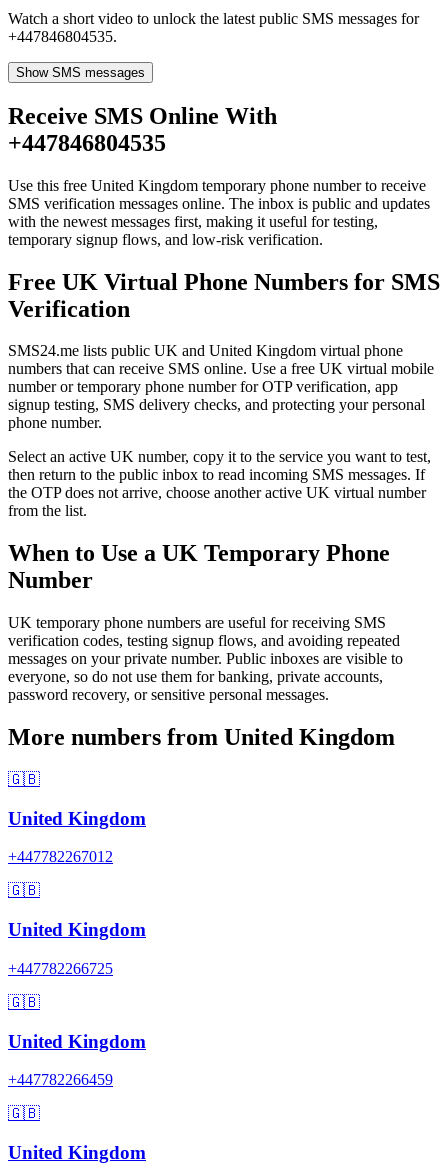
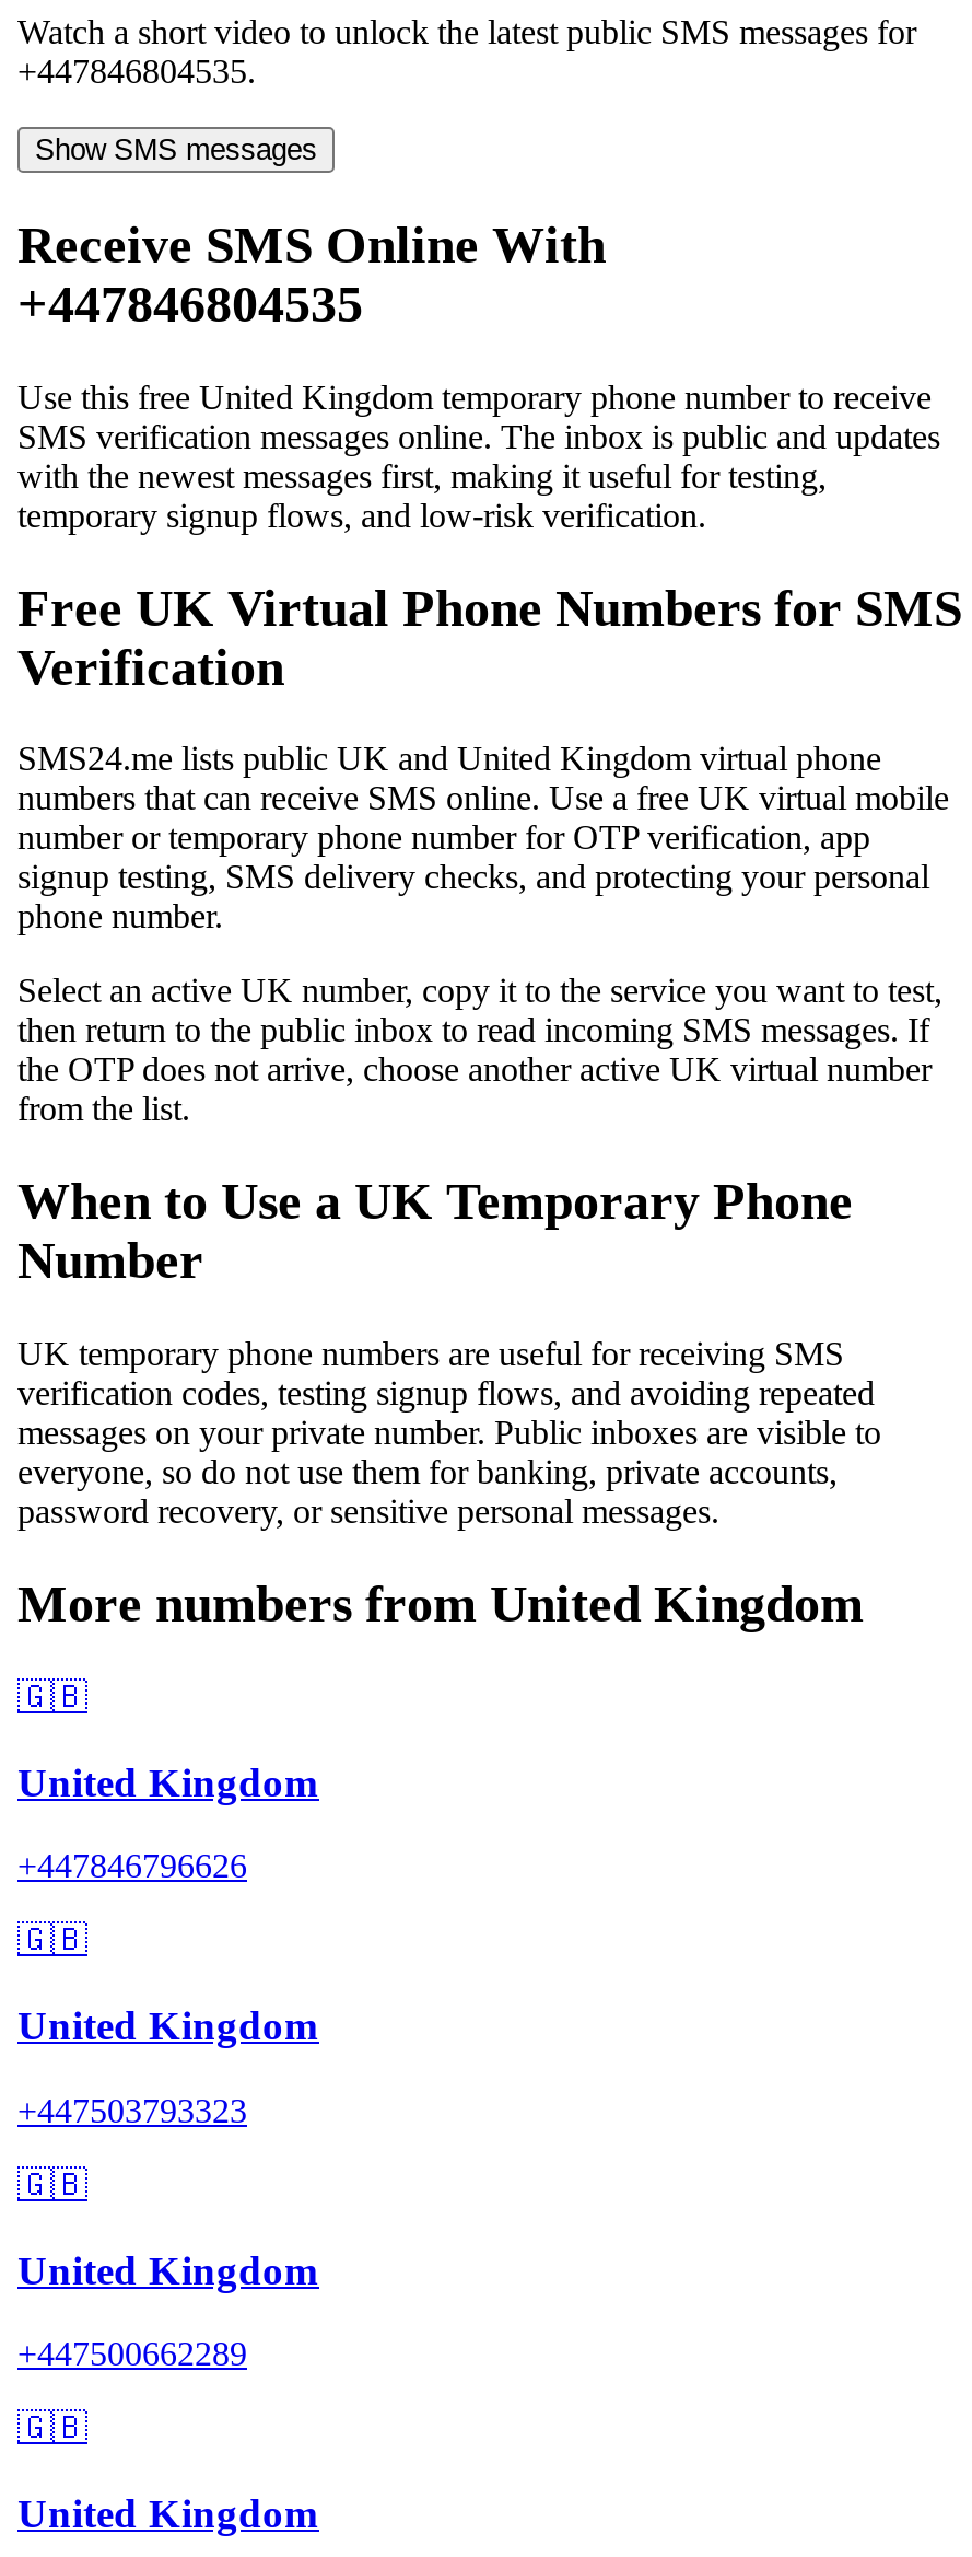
- +447782267012
+ +447846796626

- +447782266725
+ +447503793323

- +447782266459
+ +447500662289
